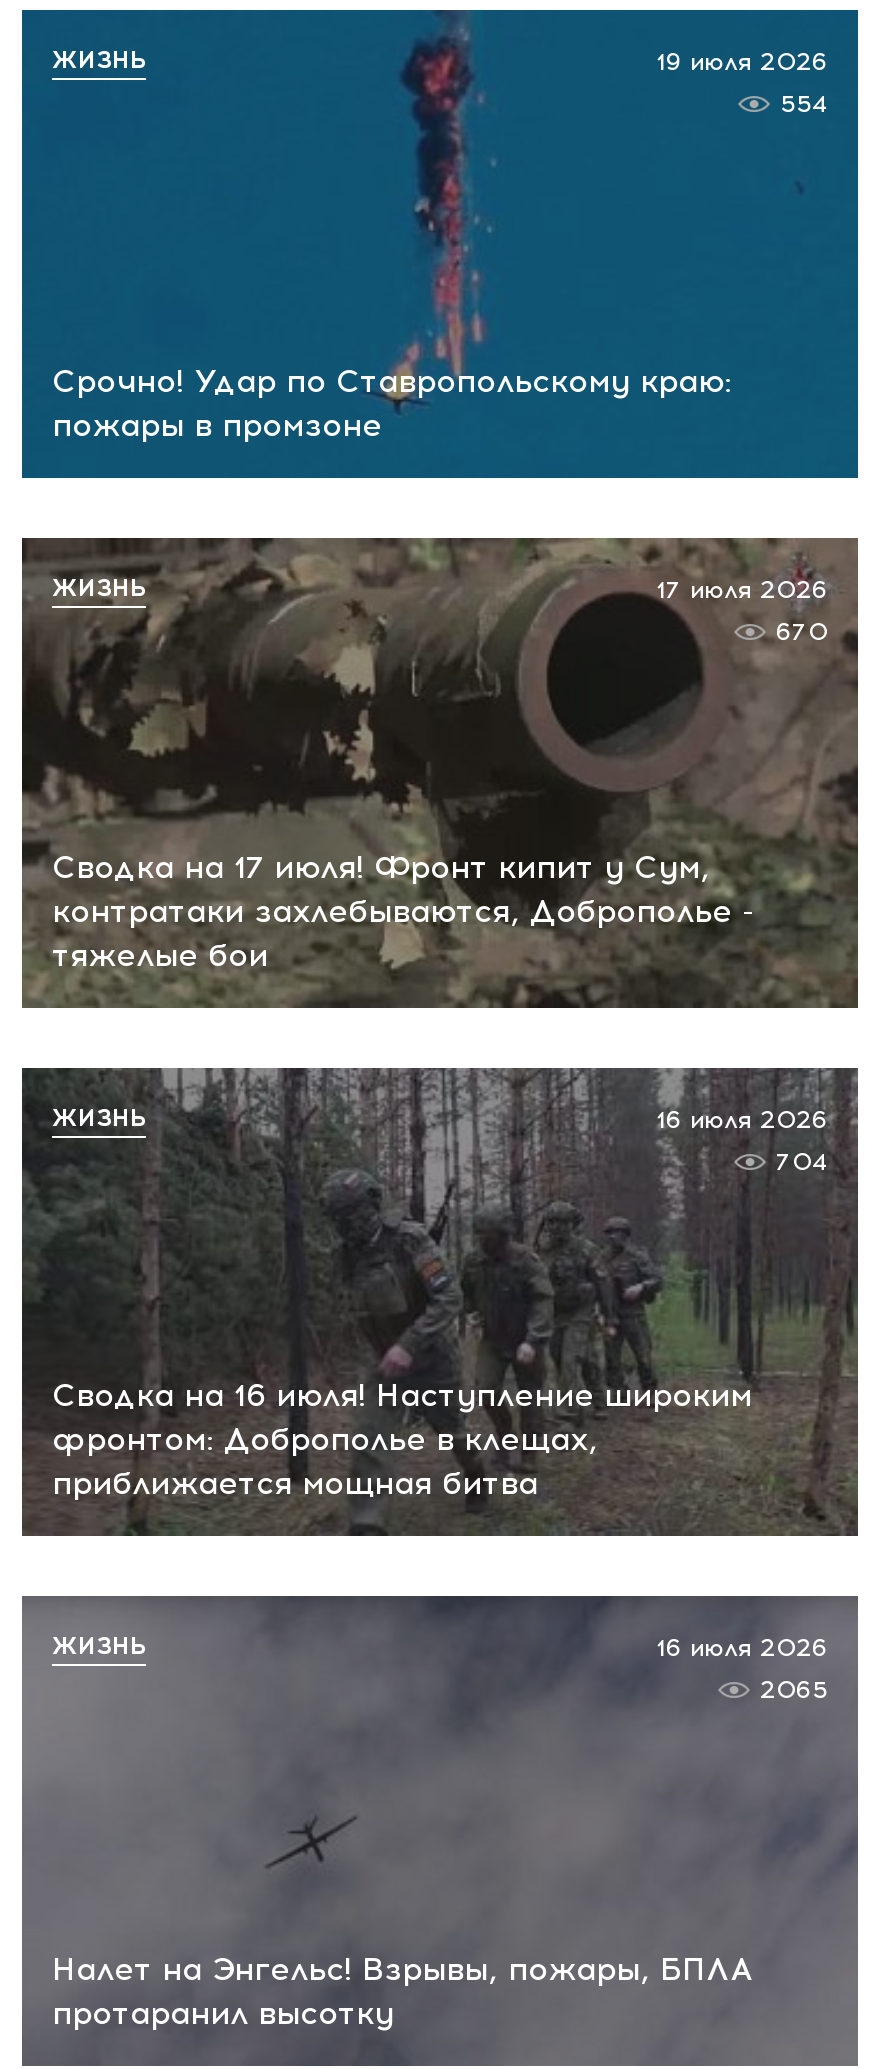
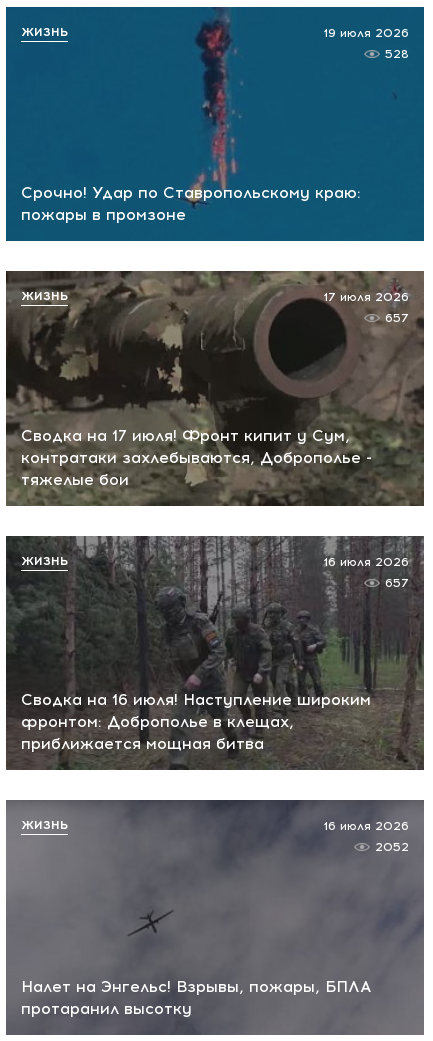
- 554
+ 528

- 670
+ 657

- 704
+ 657

- 2065
+ 2052
